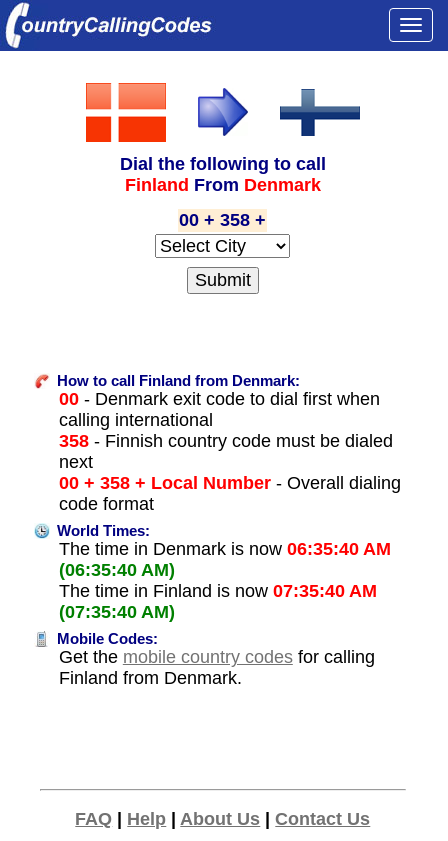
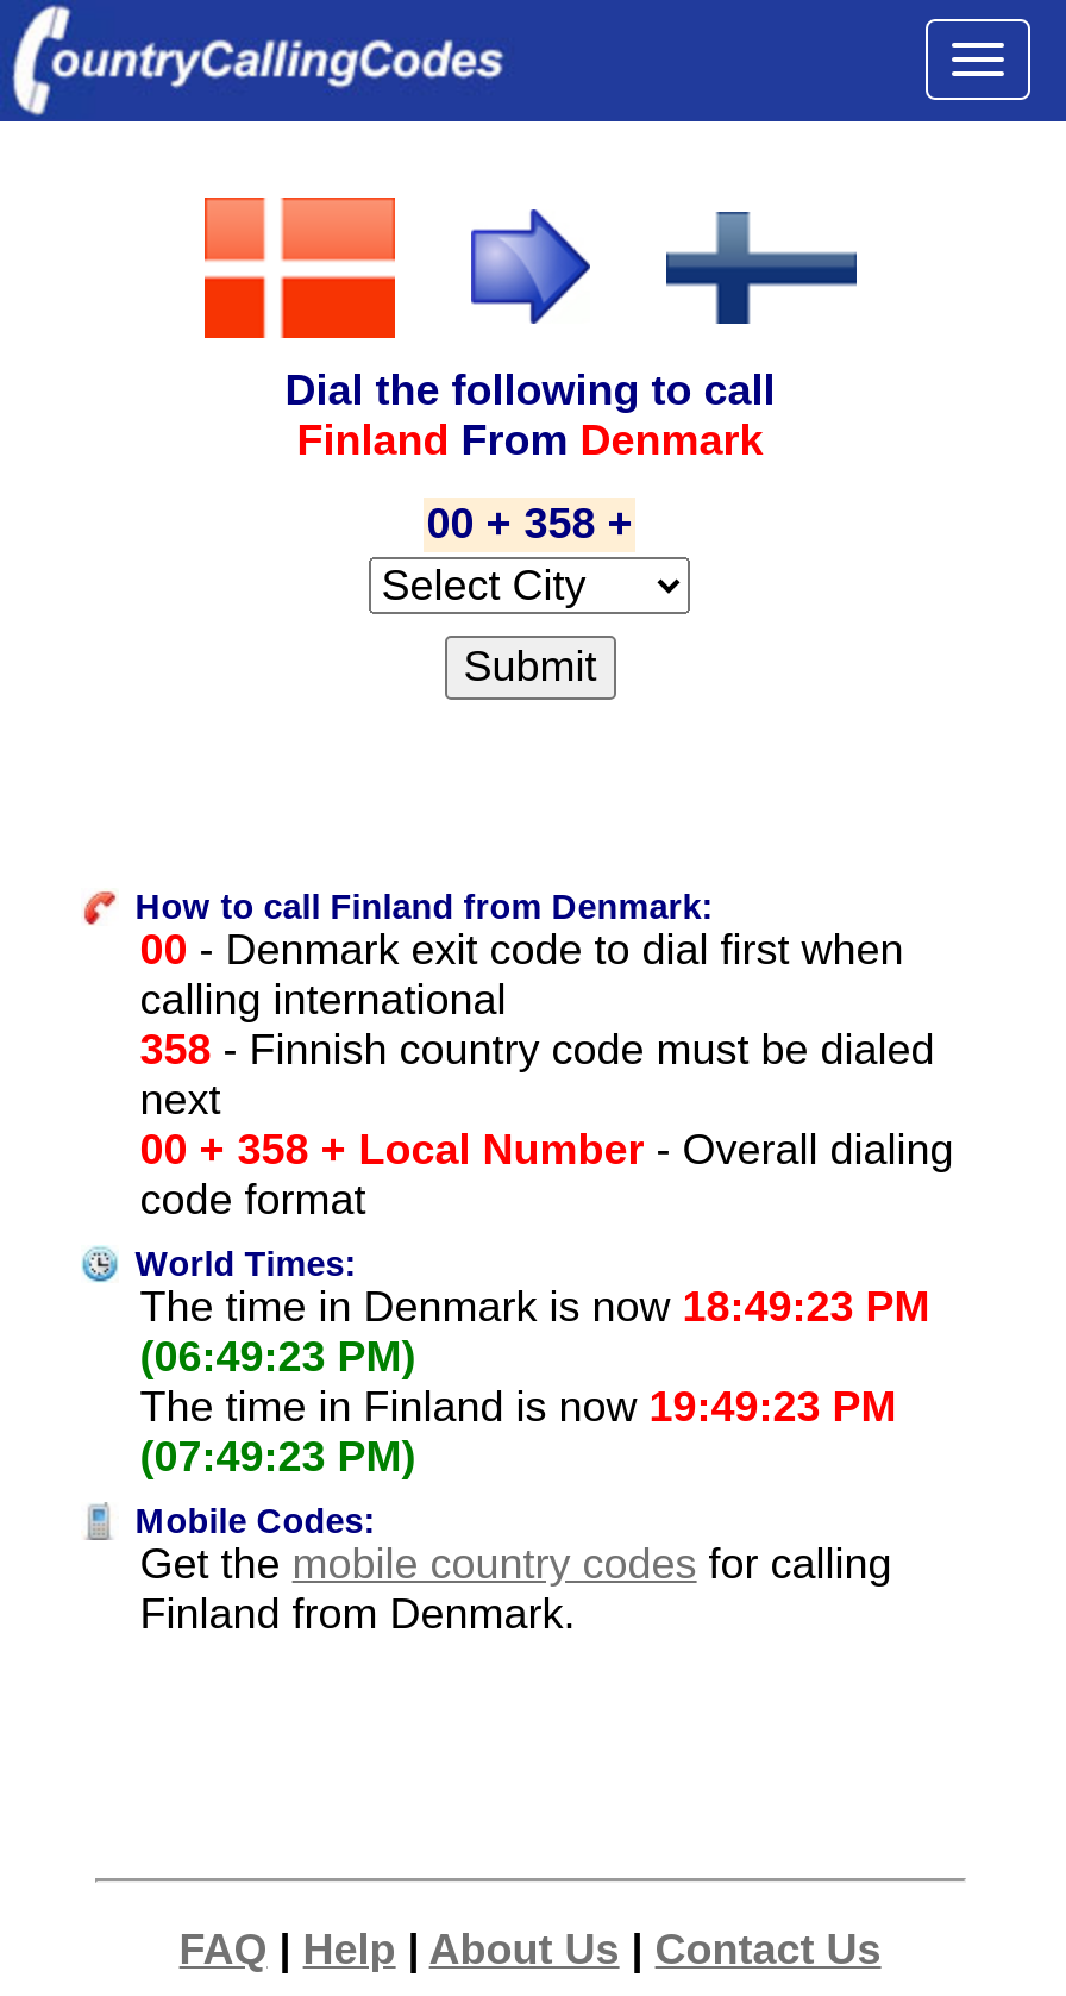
- The time in Denmark is now 06:35:40 AM
- (06:35:40 AM)
- The time in Finland is now 07:35:40 AM
- (07:35:40 AM)
+ The time in Denmark is now 18:49:23 PM
+ (06:49:23 PM)
+ The time in Finland is now 19:49:23 PM
+ (07:49:23 PM)
